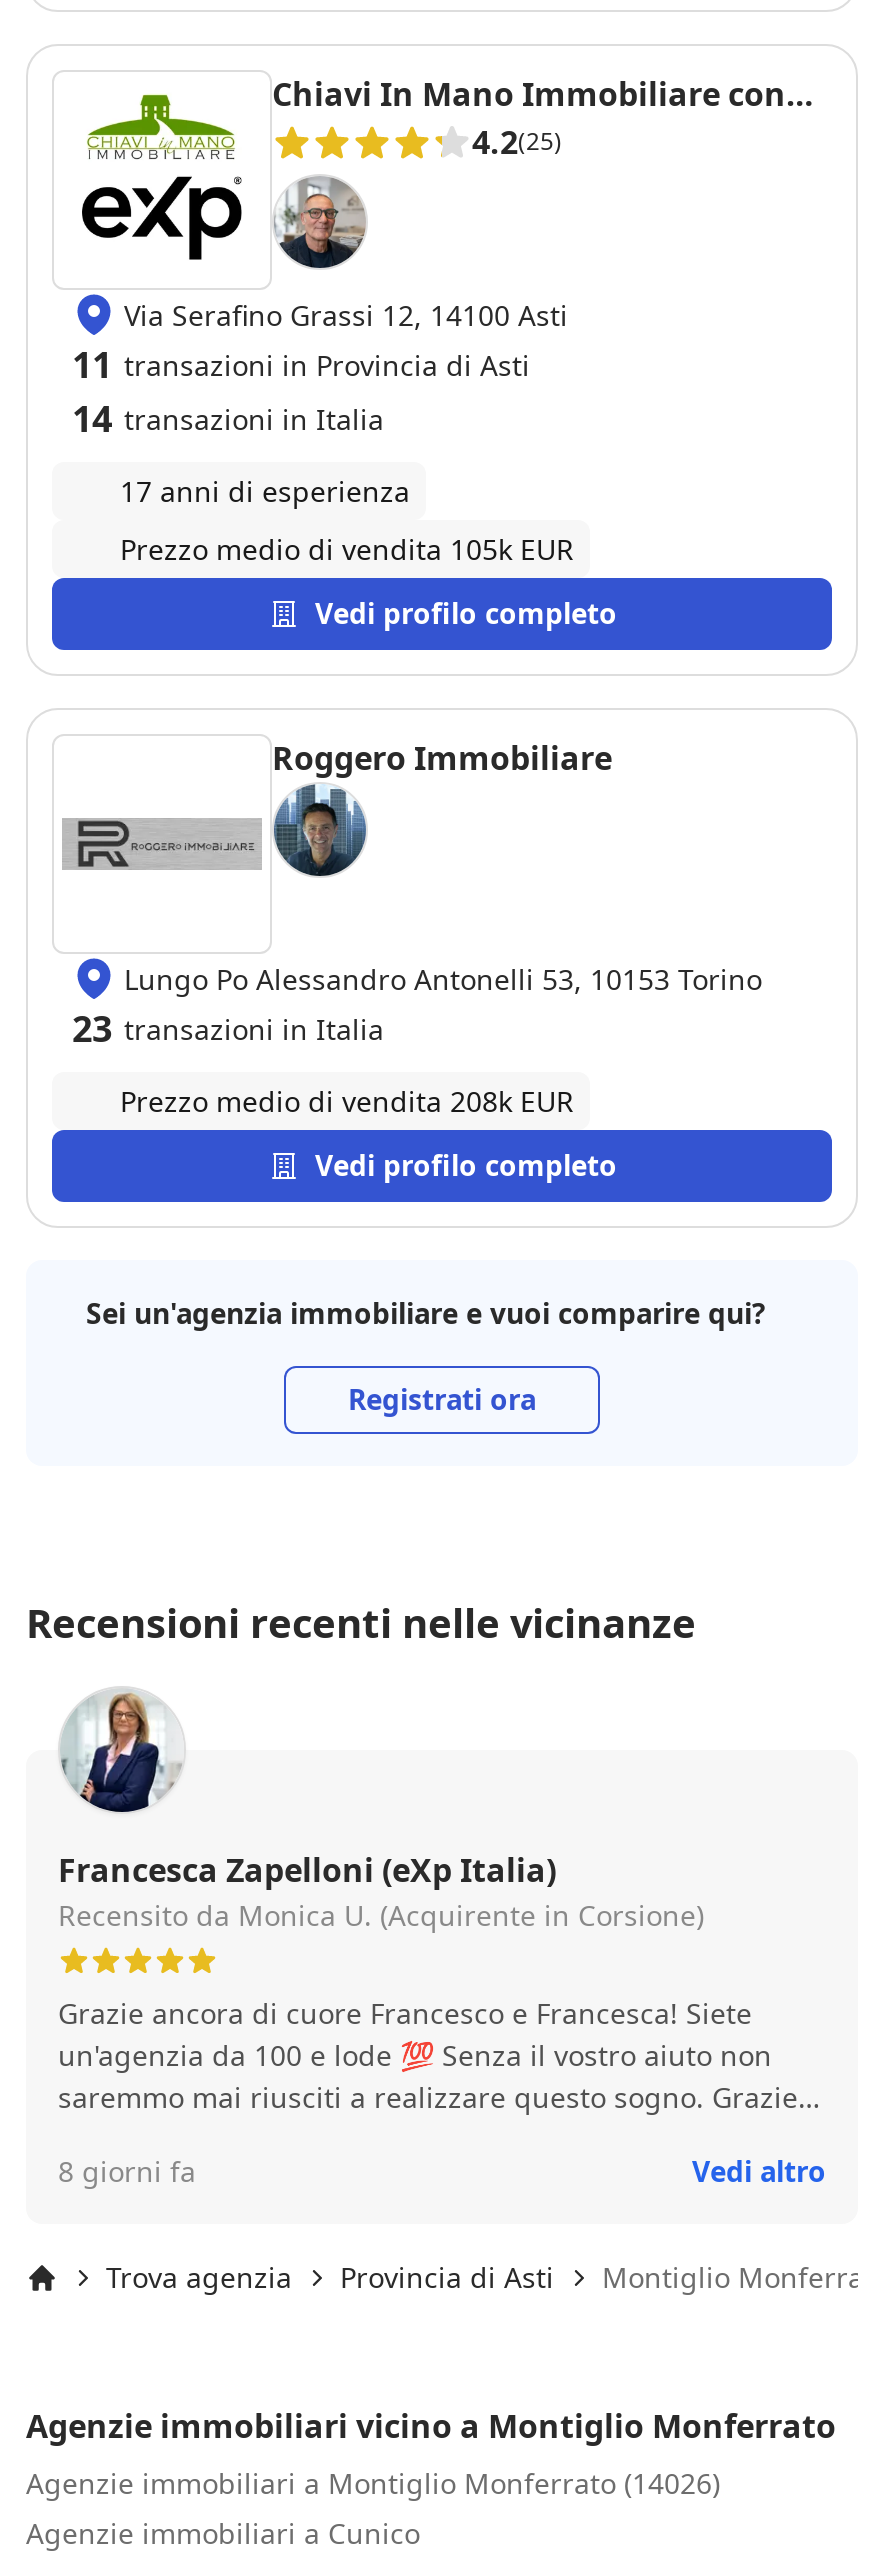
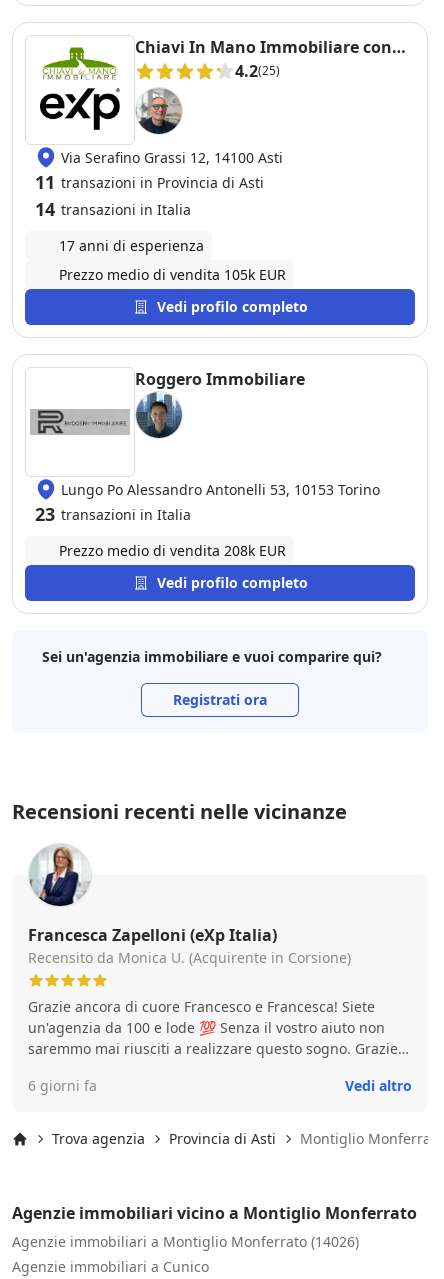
- 8 giorni fa
+ 6 giorni fa
